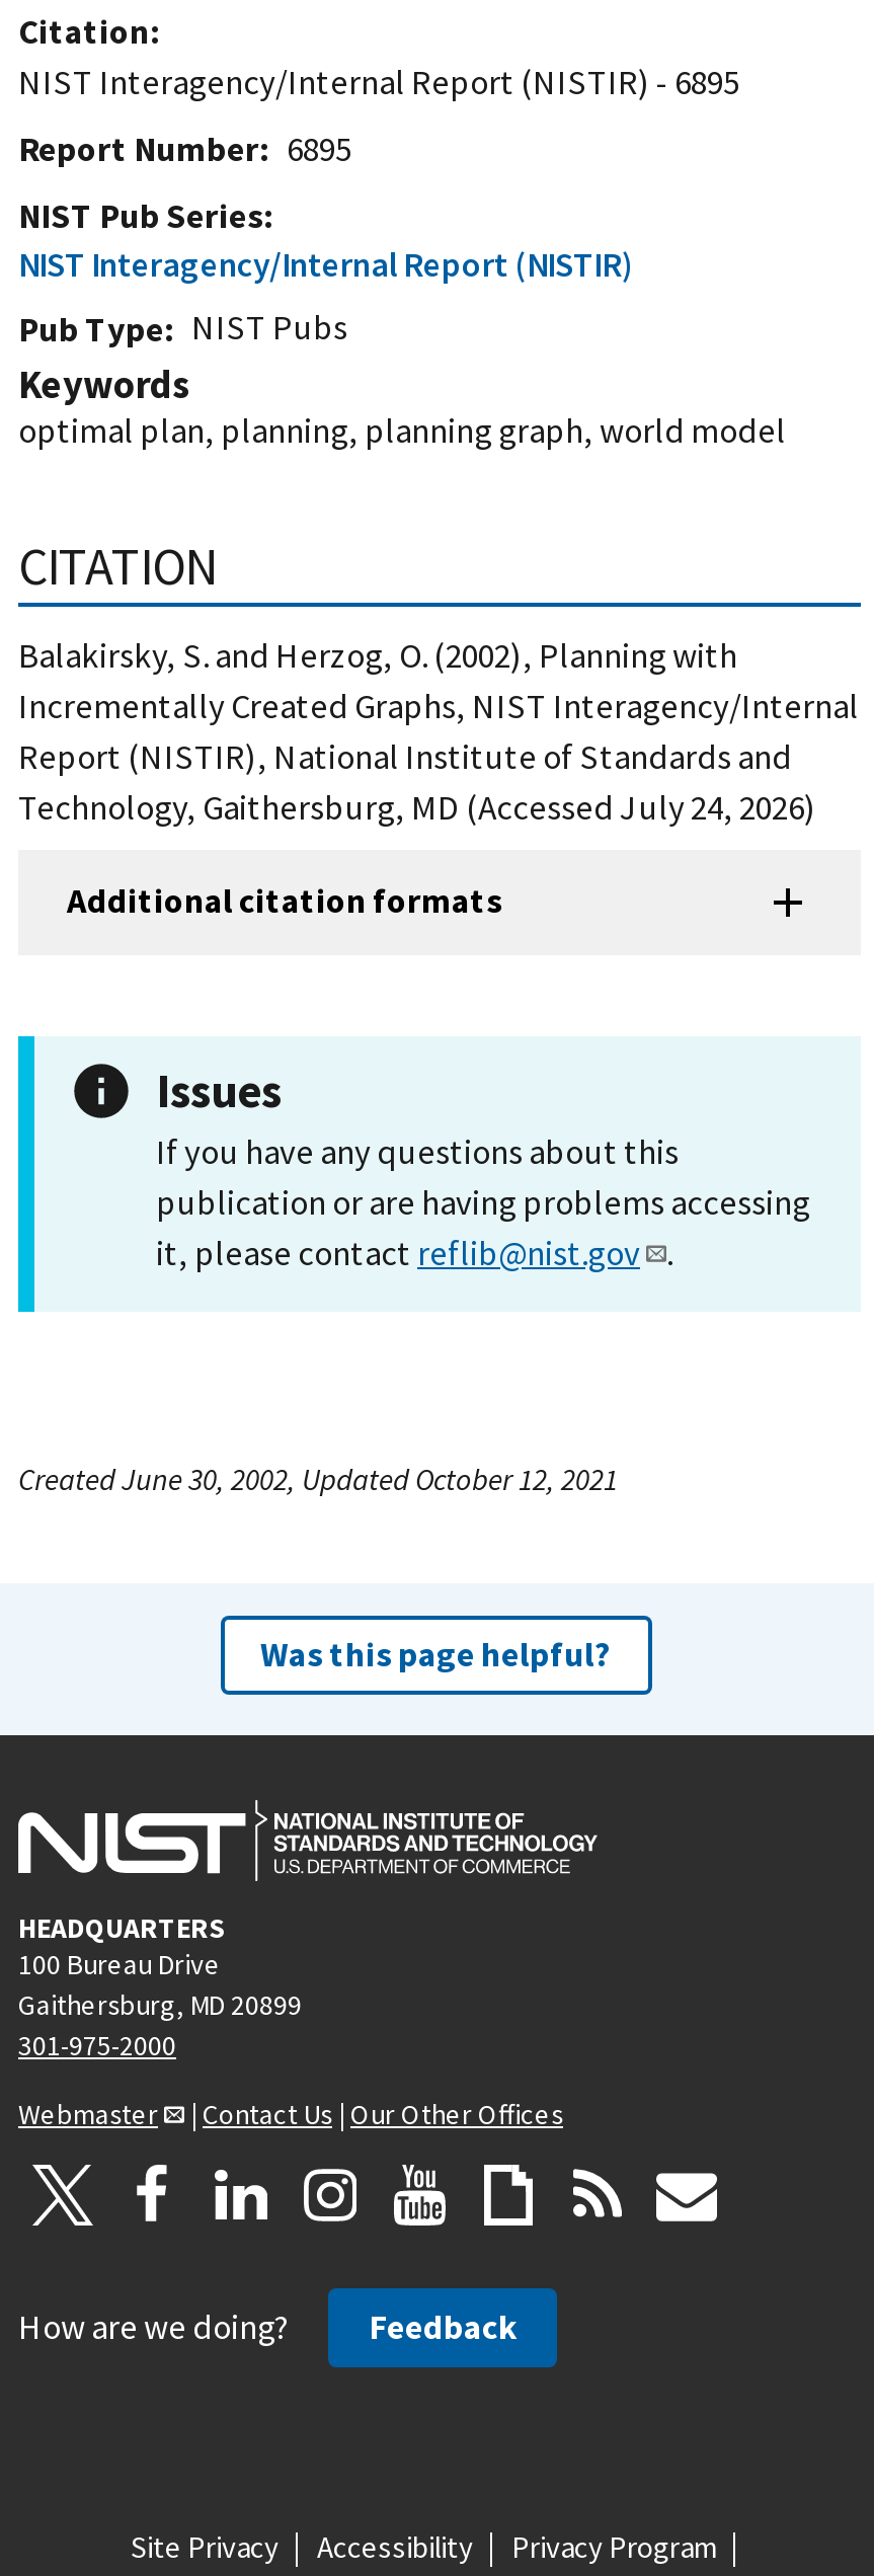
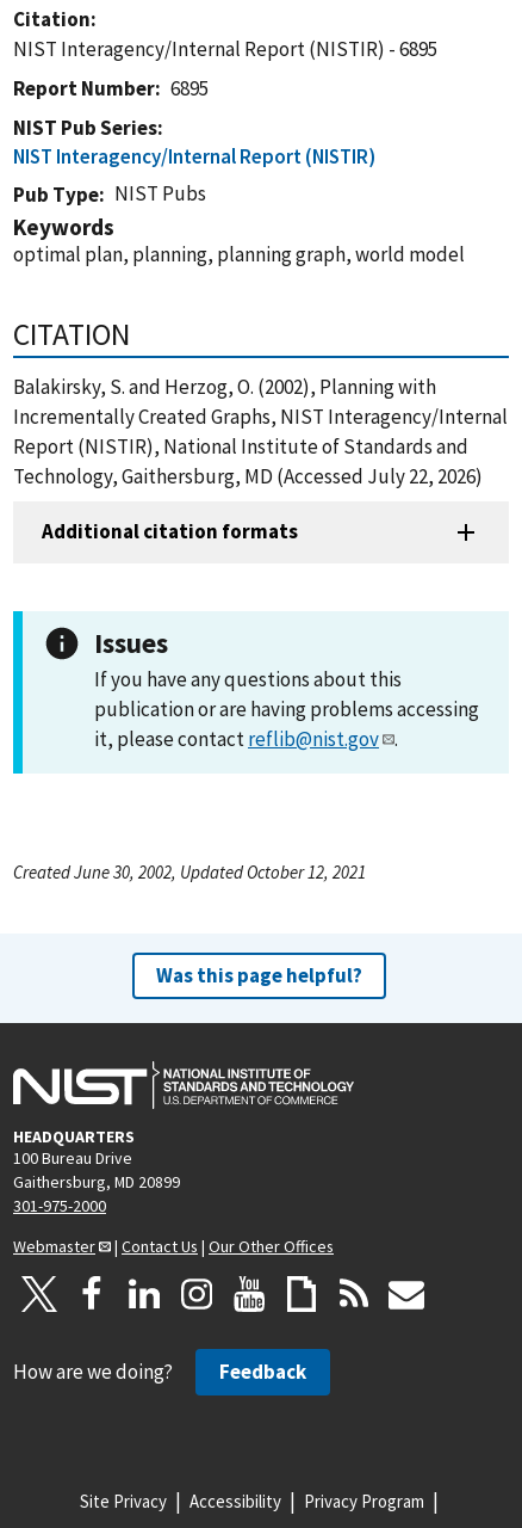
- Technology, Gaithersburg, MD (Accessed July 24, 2026)
+ Technology, Gaithersburg, MD (Accessed July 22, 2026)
